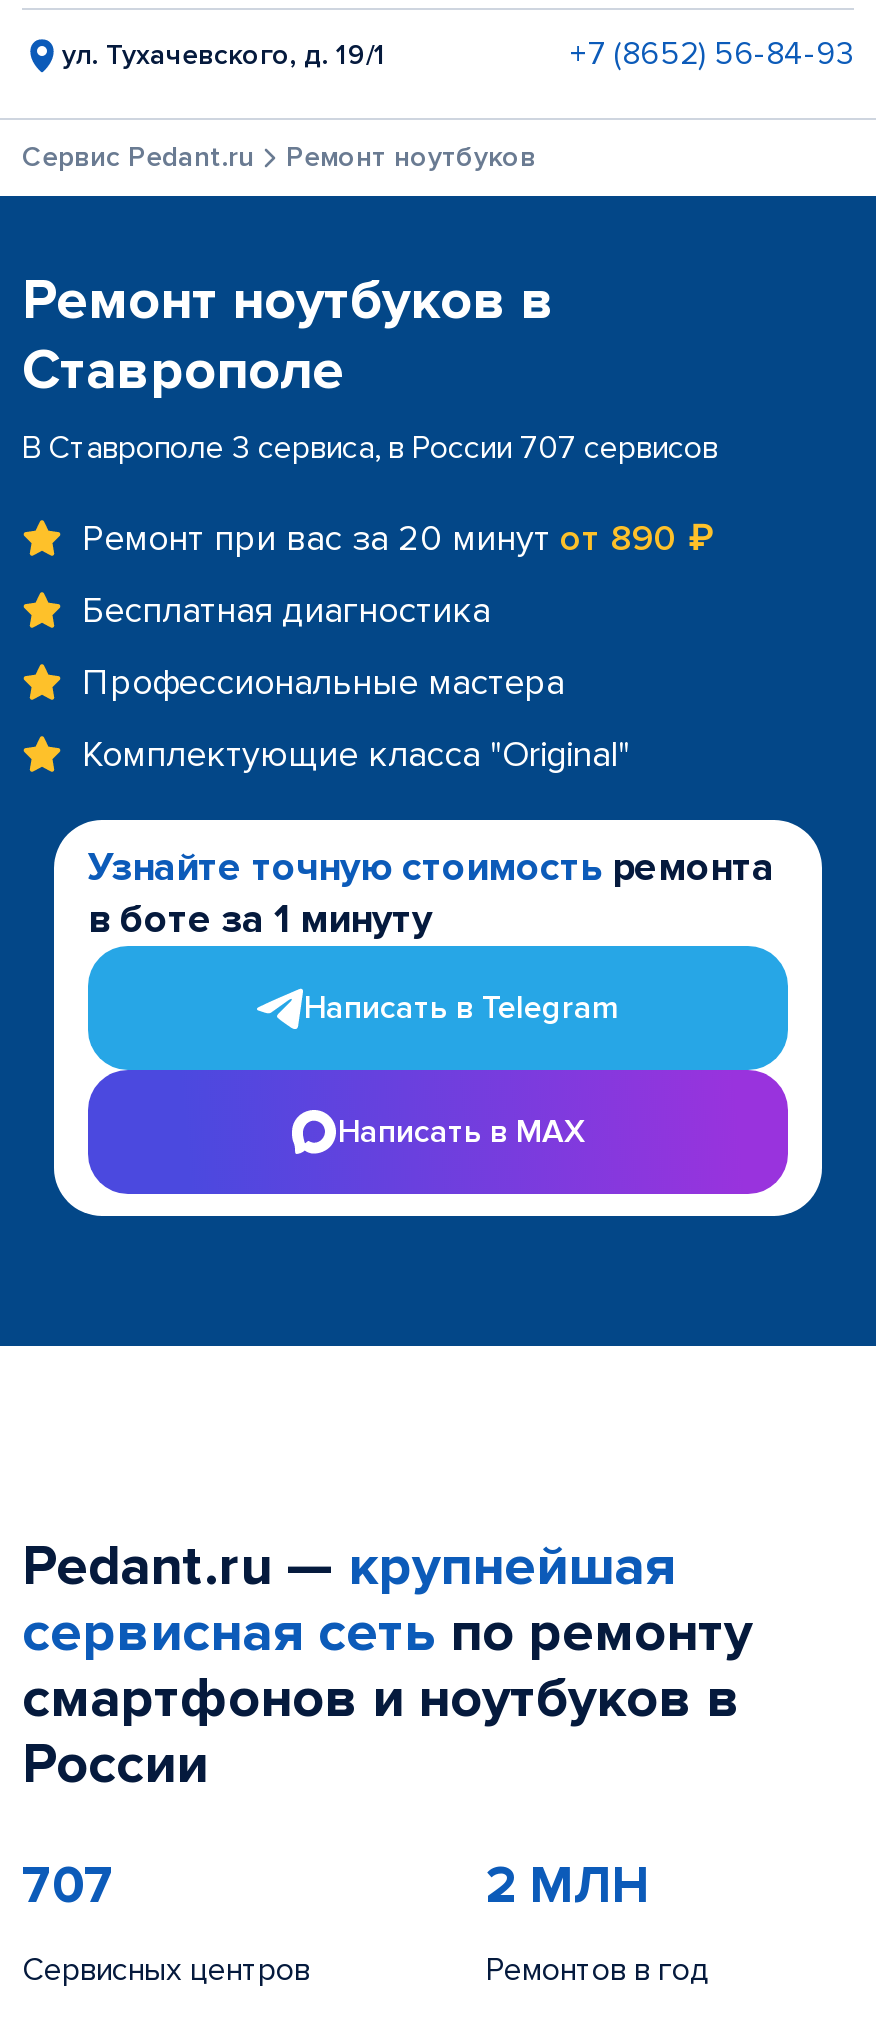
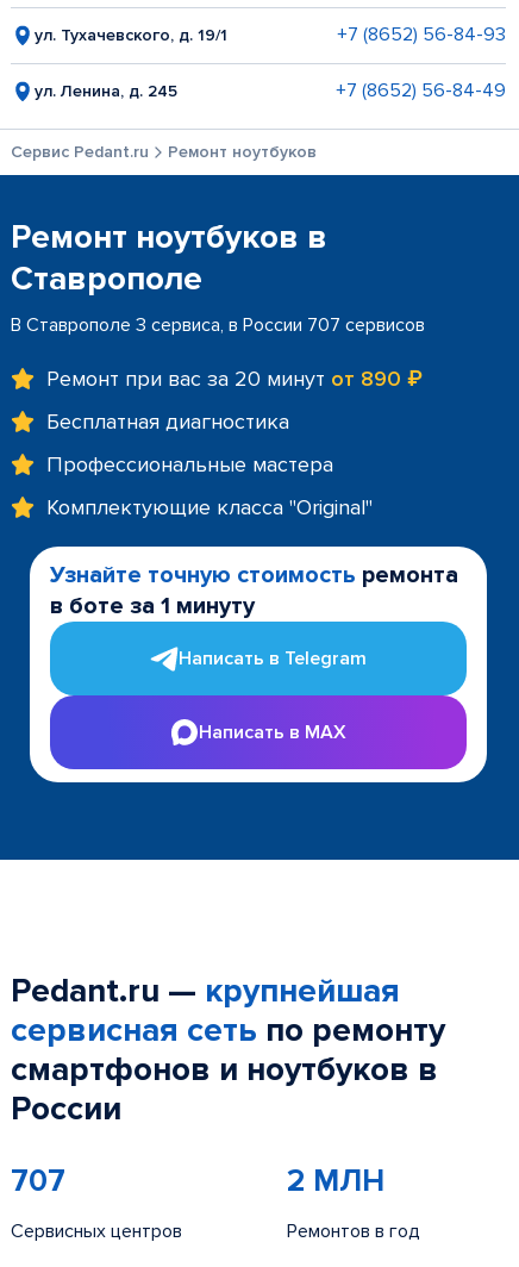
+ ул. Ленина, д. 245
+ +7 (8652) 56-84-49
